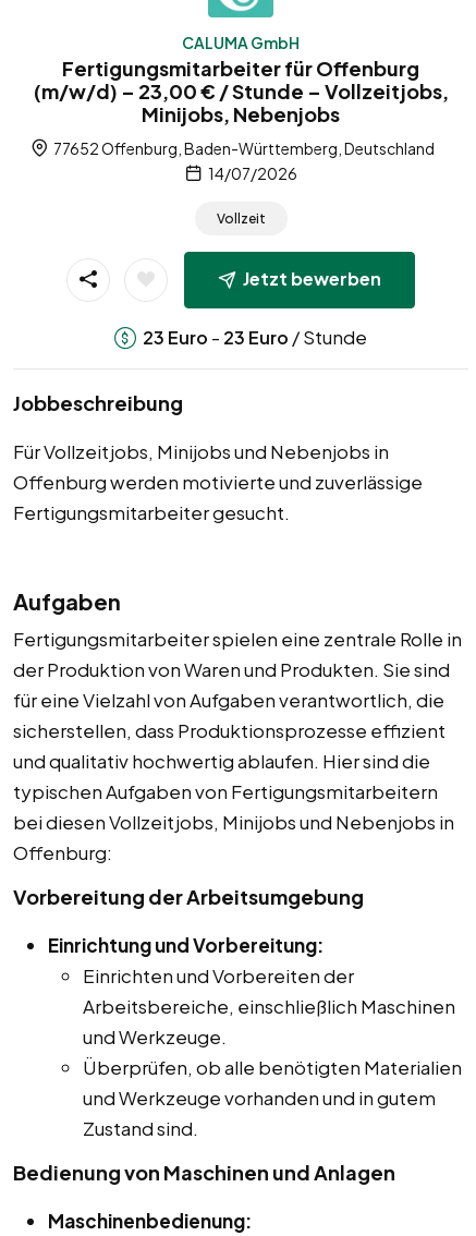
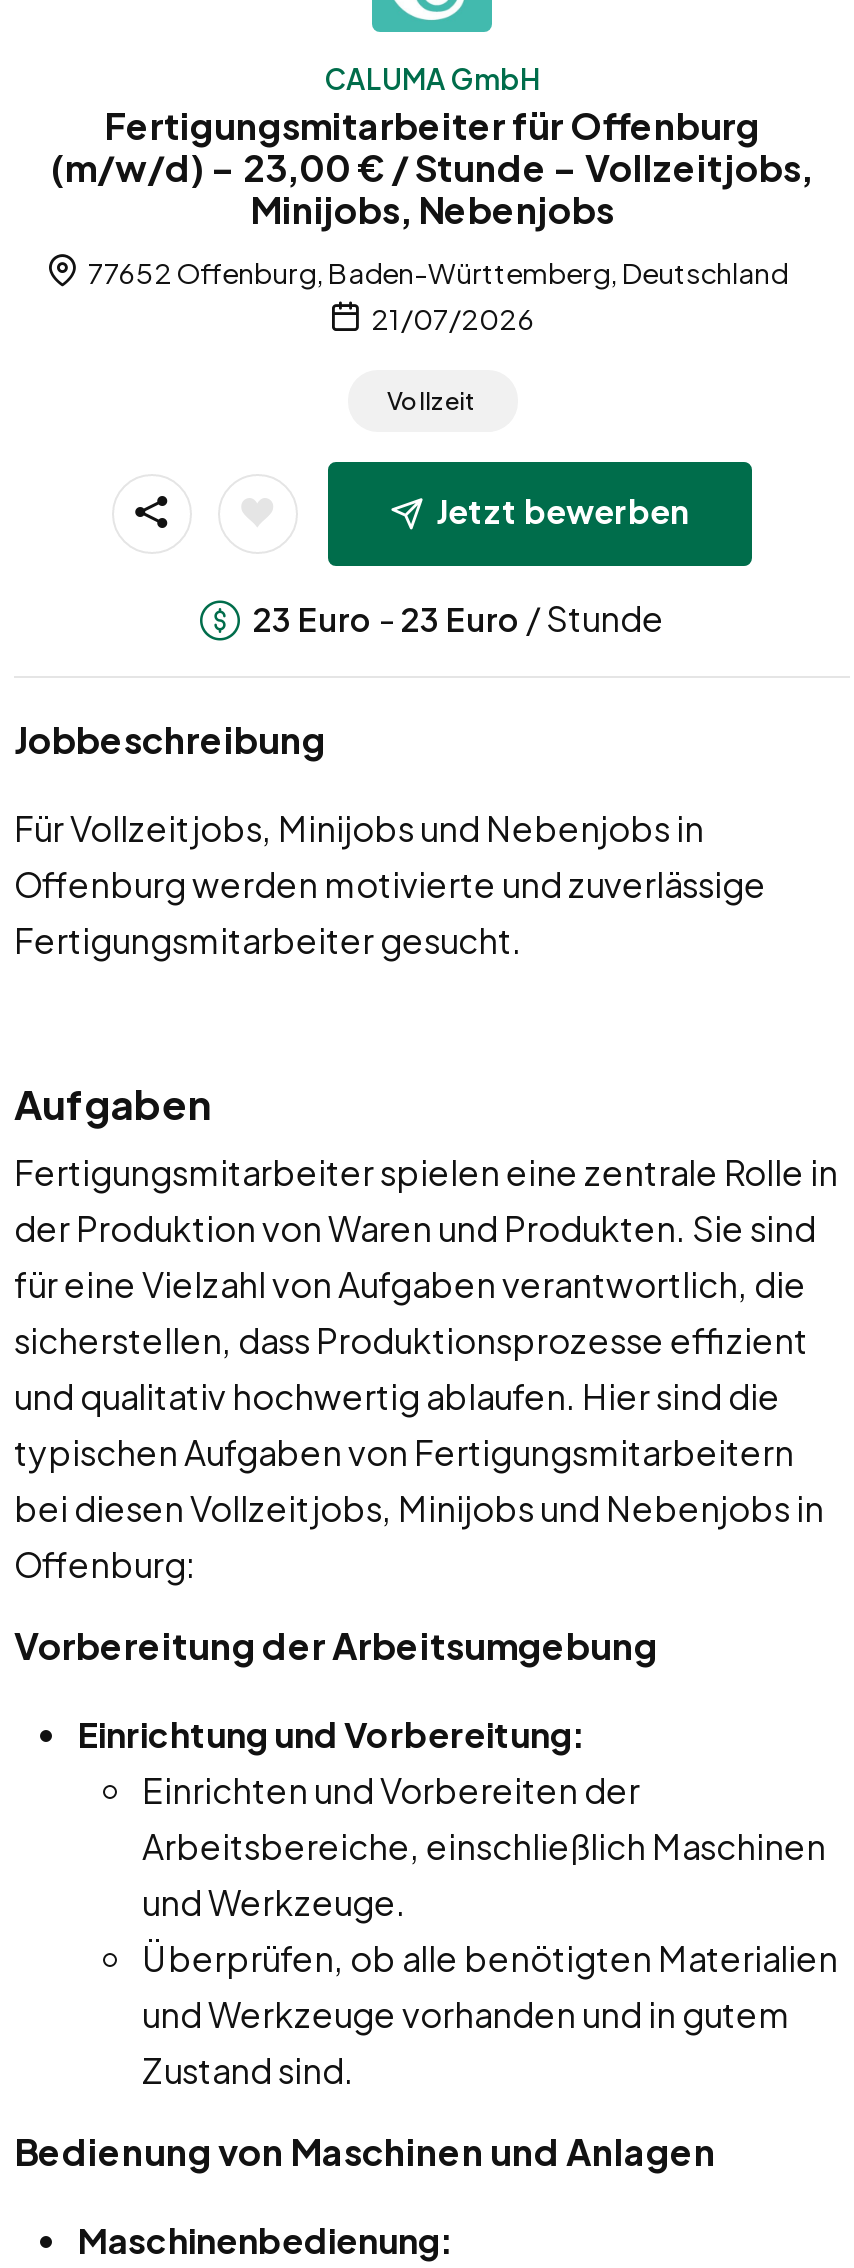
- 14/07/2026
+ 21/07/2026
